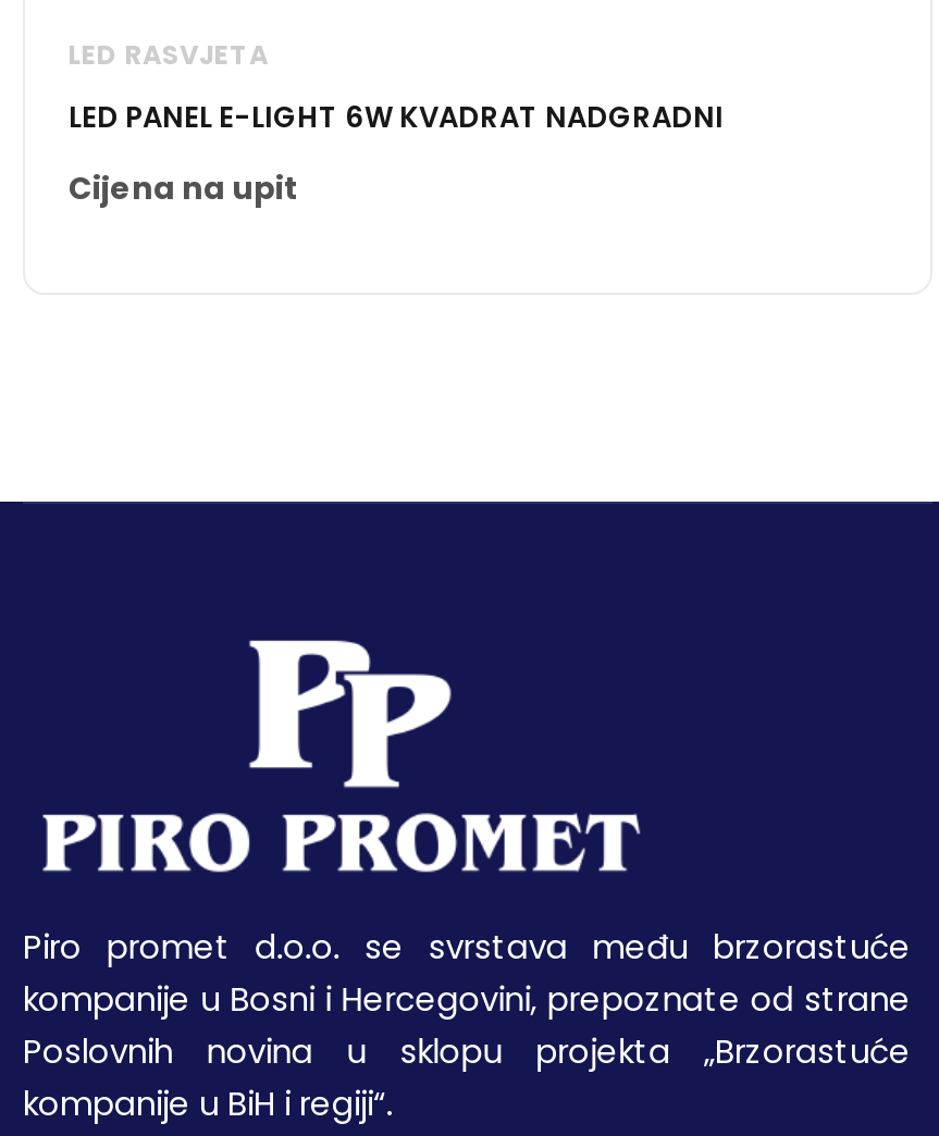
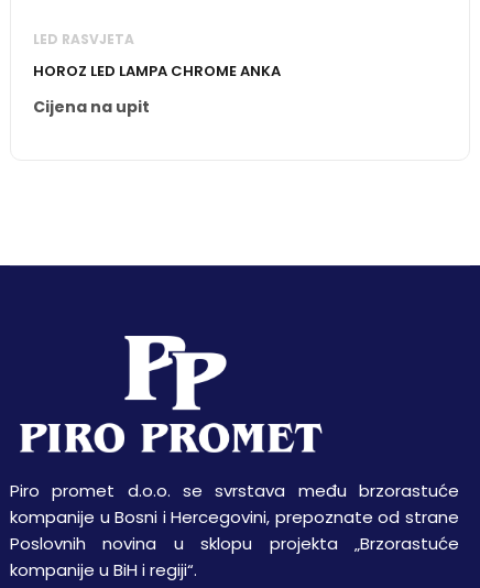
- LED PANEL E-LIGHT 6W KVADRAT NADGRADNI
+ HOROZ LED LAMPA CHROME ANKA
